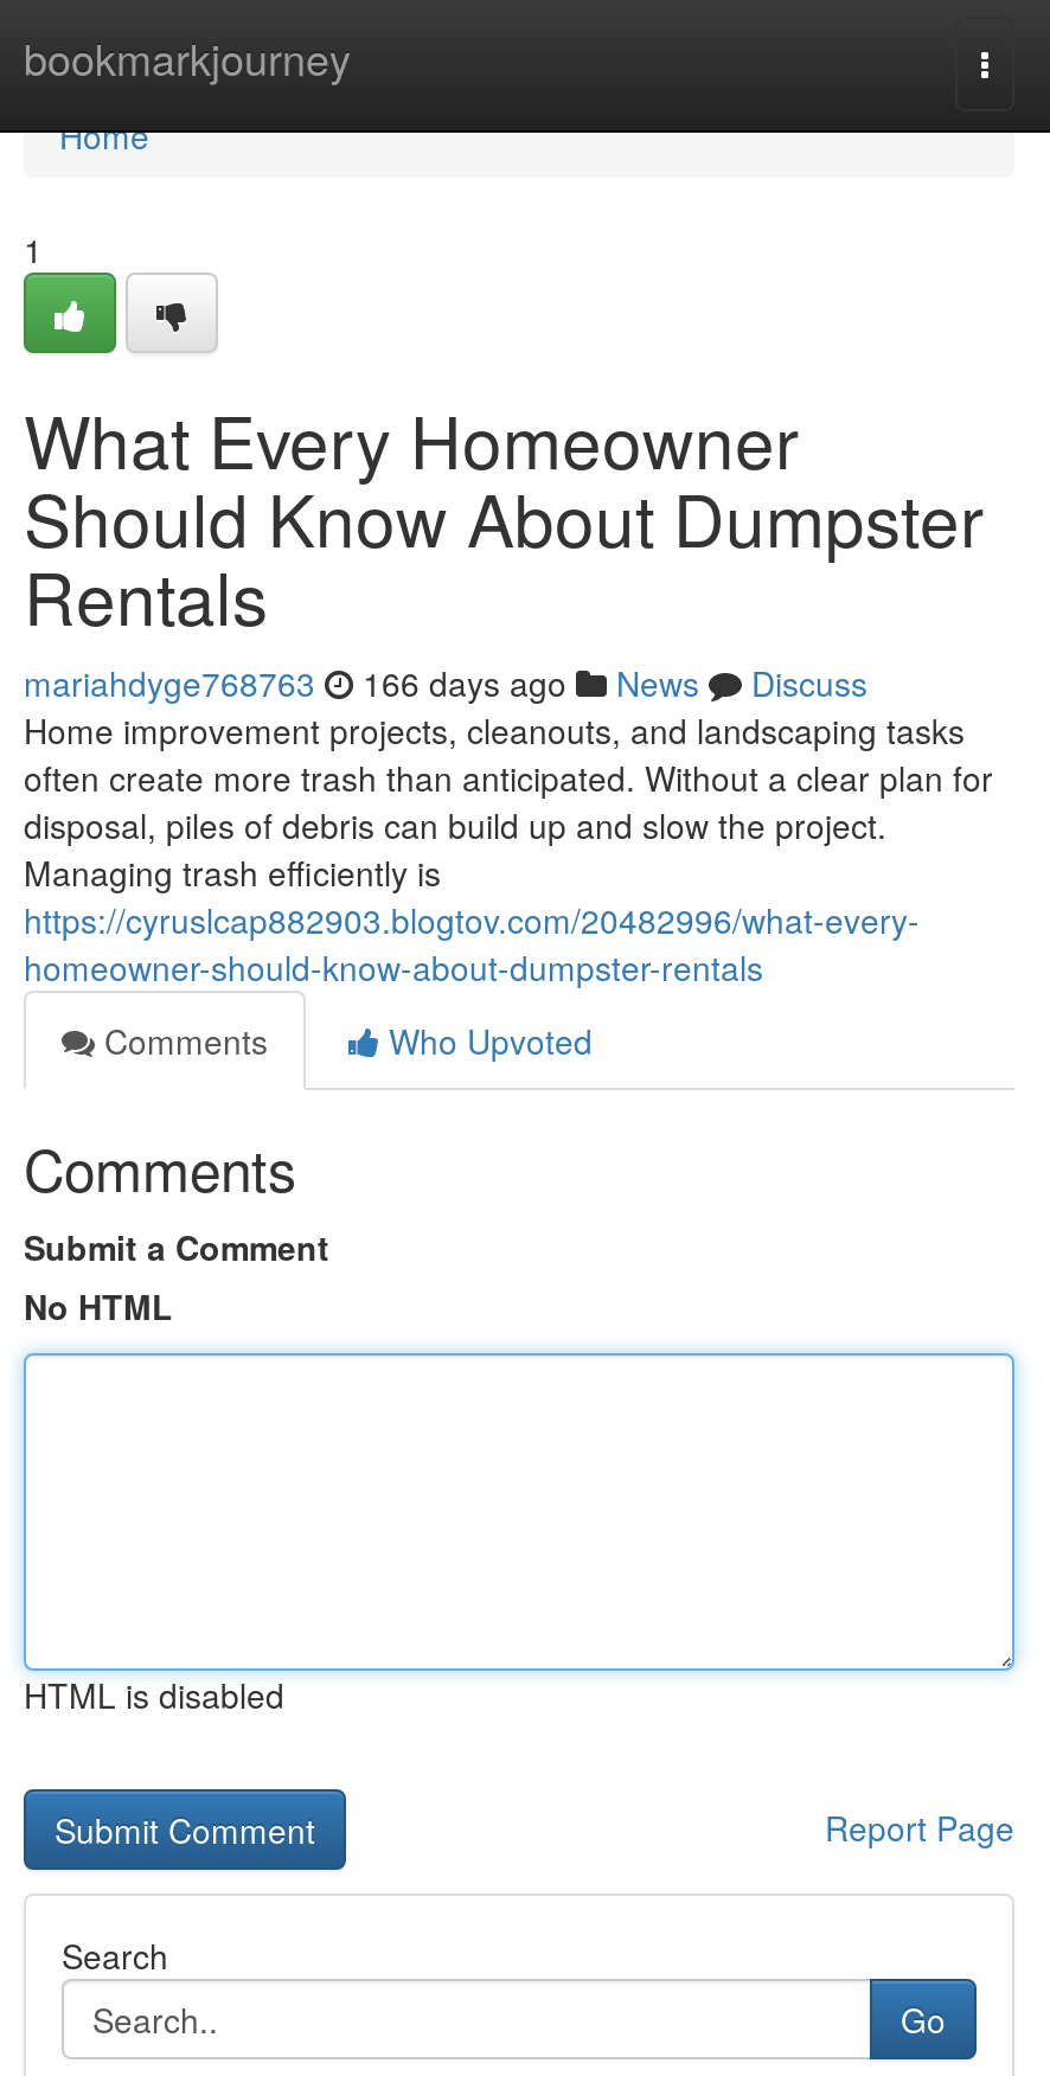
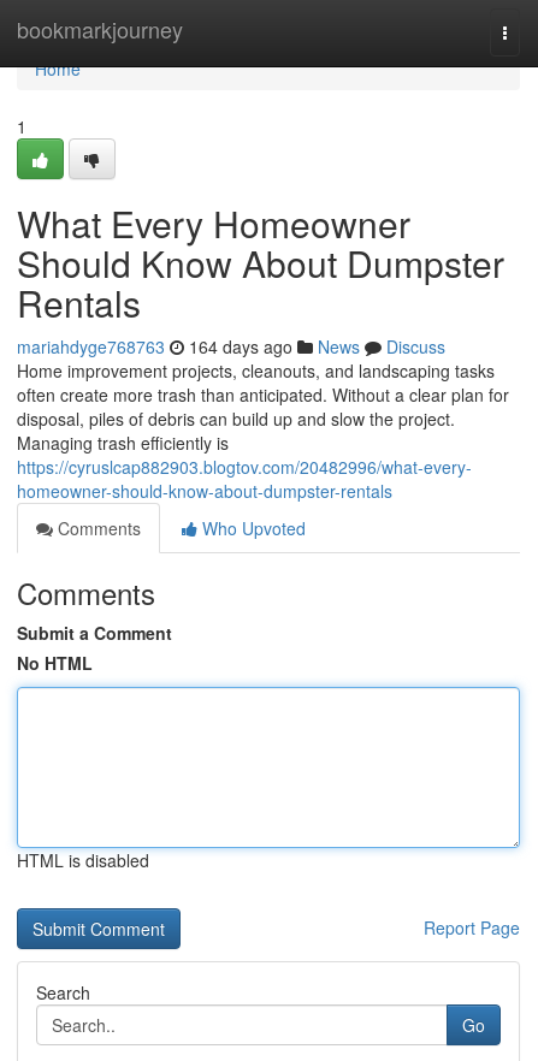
- mariahdyge768763 166 days ago News Discuss
+ mariahdyge768763 164 days ago News Discuss
